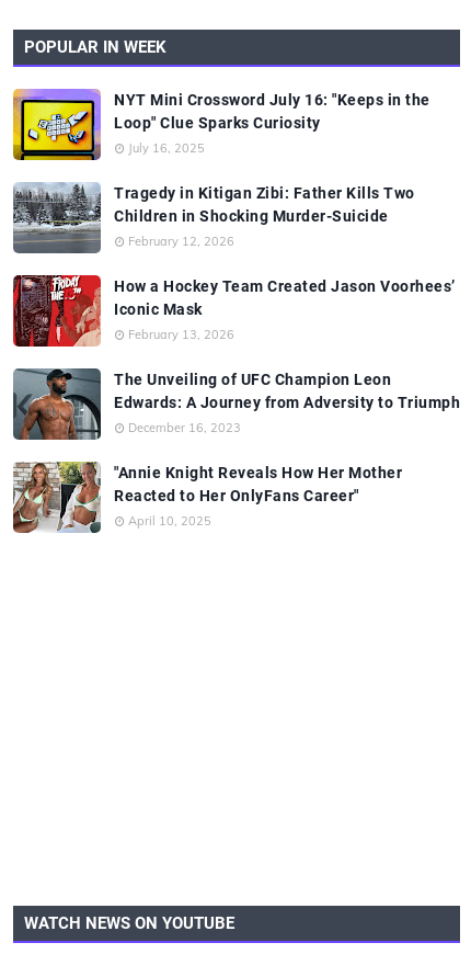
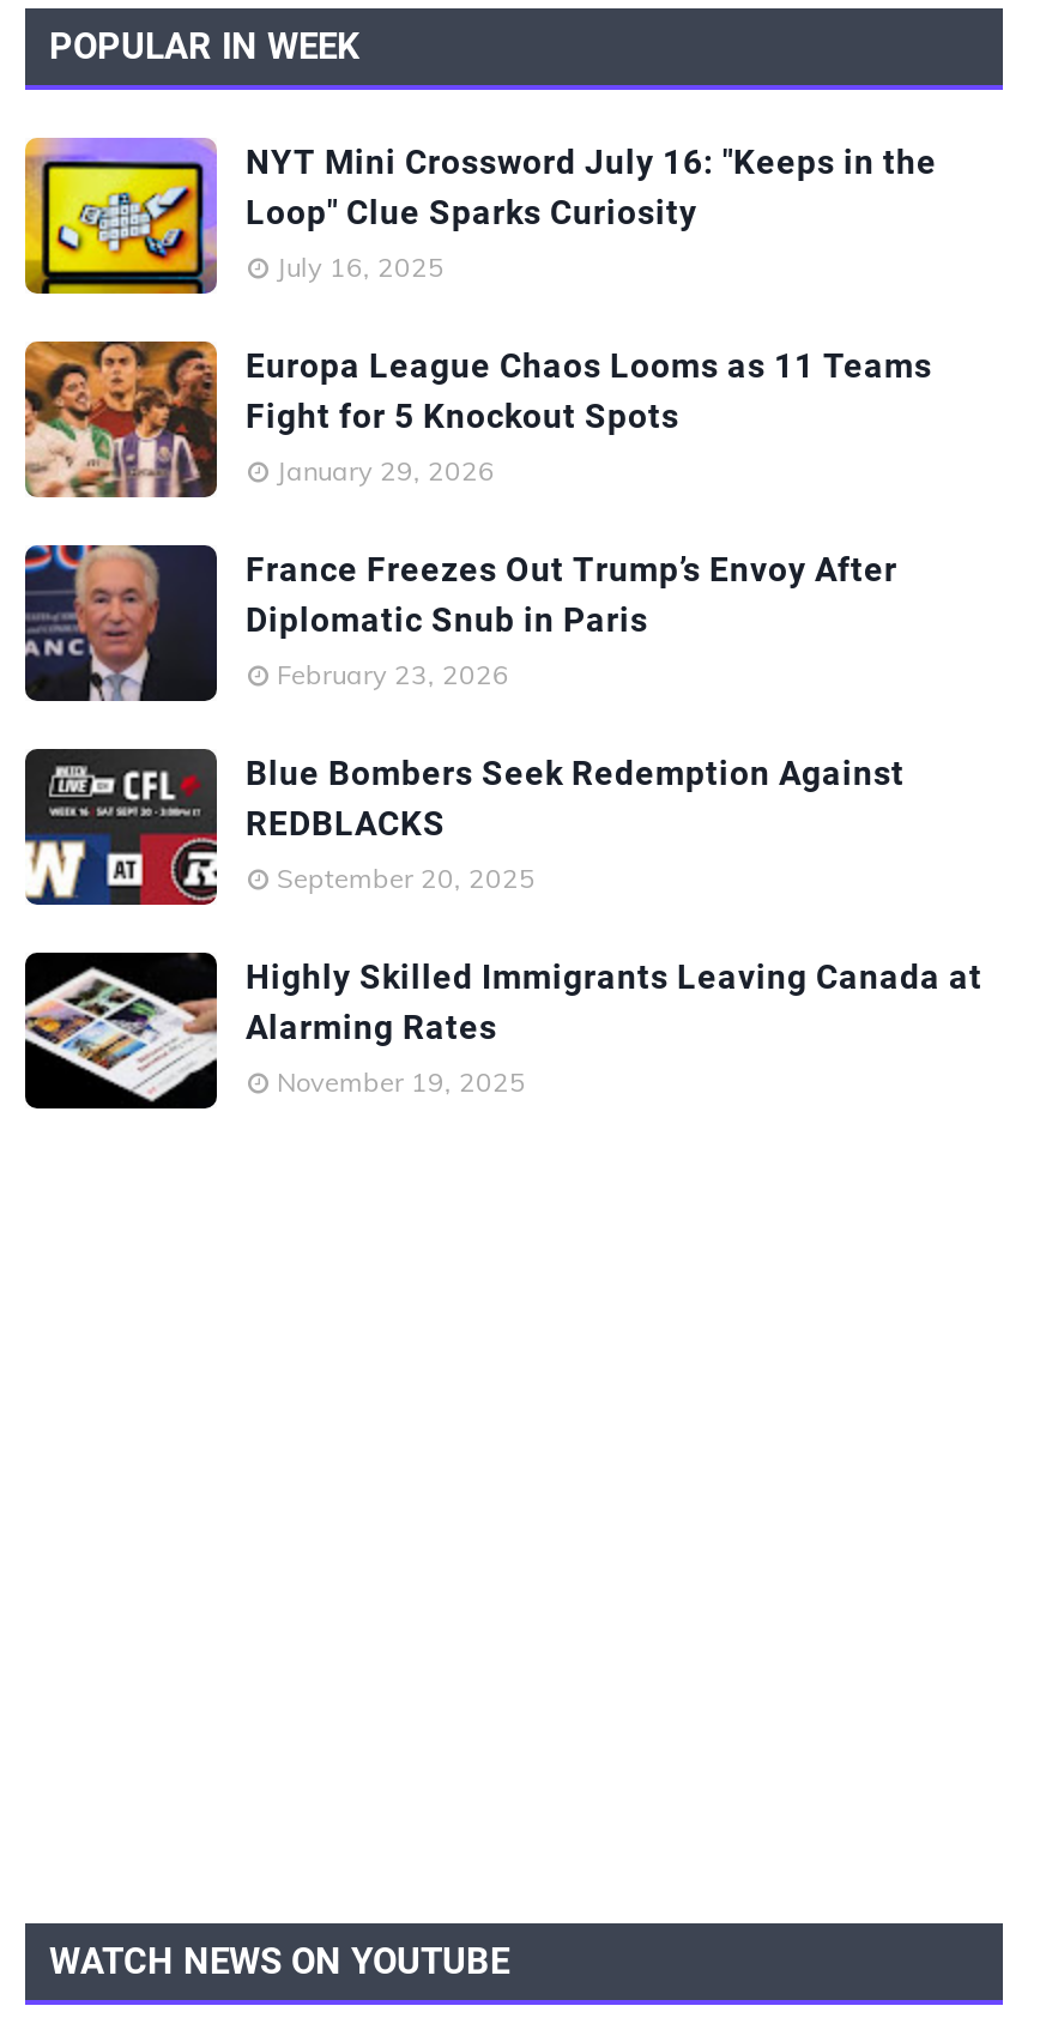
- [image]
- Tragedy in Kitigan Zibi: Father Kills Two
- Children in Shocking Murder-Suicide
+ [image]
+ Europa League Chaos Looms as 11 Teams
+ Fight for 5 Knockout Spots

- February 12, 2026
+ January 29, 2026

- [image]
- How a Hockey Team Created Jason Voorhees’
- Iconic Mask
+ [image]
+ France Freezes Out Trump’s Envoy After
+ Diplomatic Snub in Paris

- February 13, 2026
+ February 23, 2026

- [image]
- The Unveiling of UFC Champion Leon
- Edwards: A Journey from Adversity to Triumph
+ [image]
+ Blue Bombers Seek Redemption Against
+ REDBLACKS

- December 16, 2023
+ September 20, 2025

- [image]
- "Annie Knight Reveals How Her Mother
- Reacted to Her OnlyFans Career"
+ [image]
+ Highly Skilled Immigrants Leaving Canada at
+ Alarming Rates

- April 10, 2025
+ November 19, 2025
